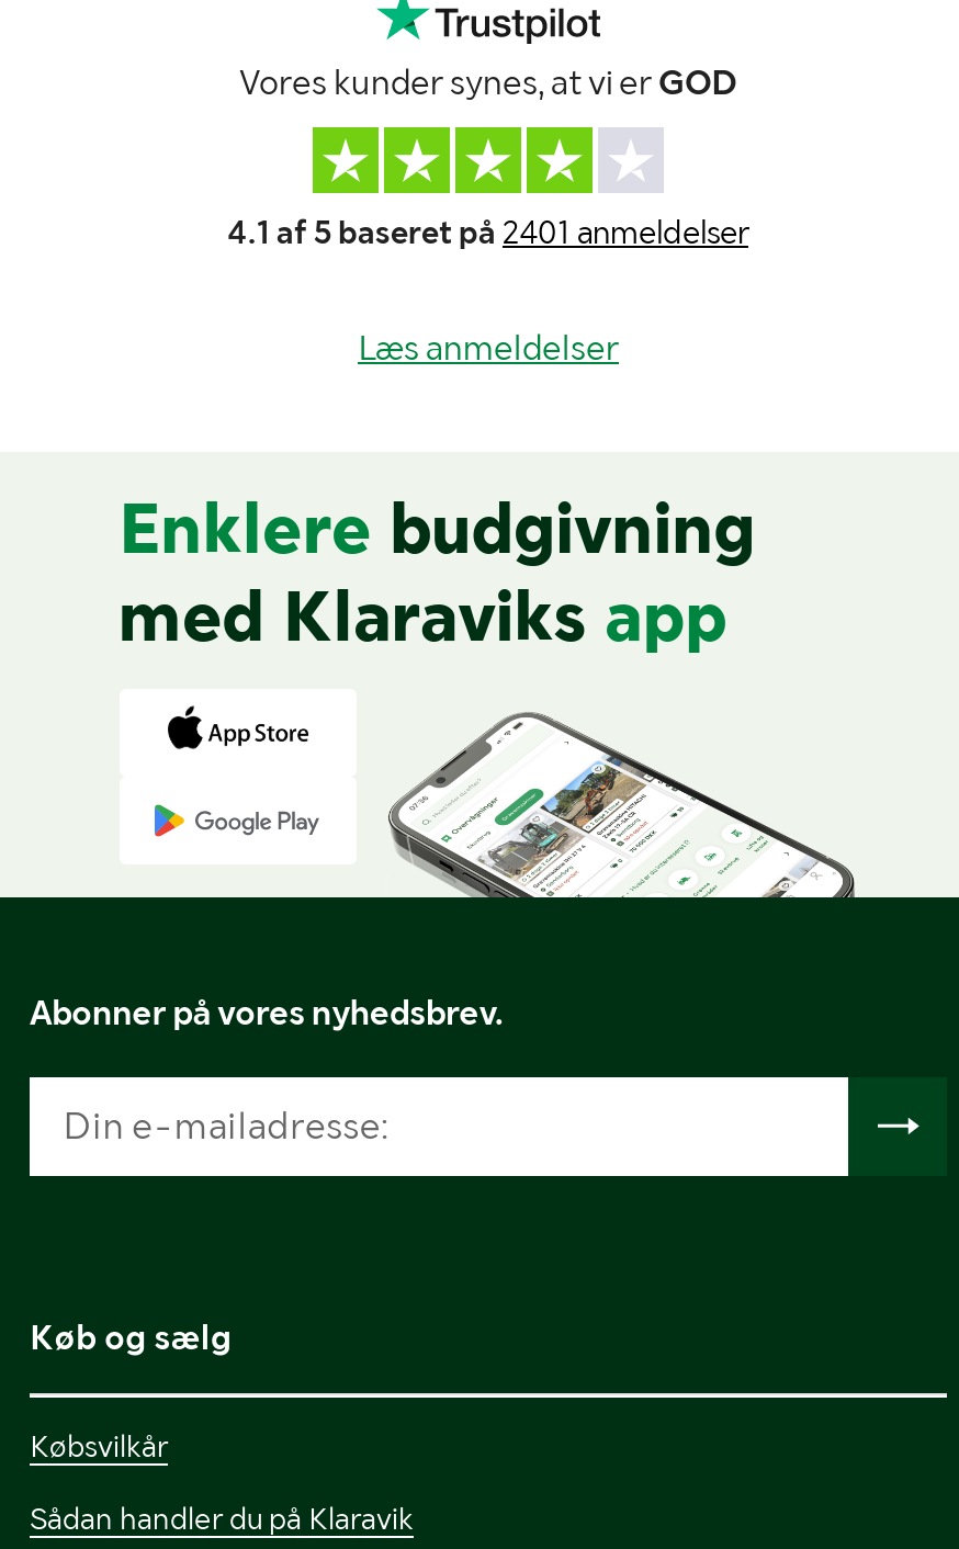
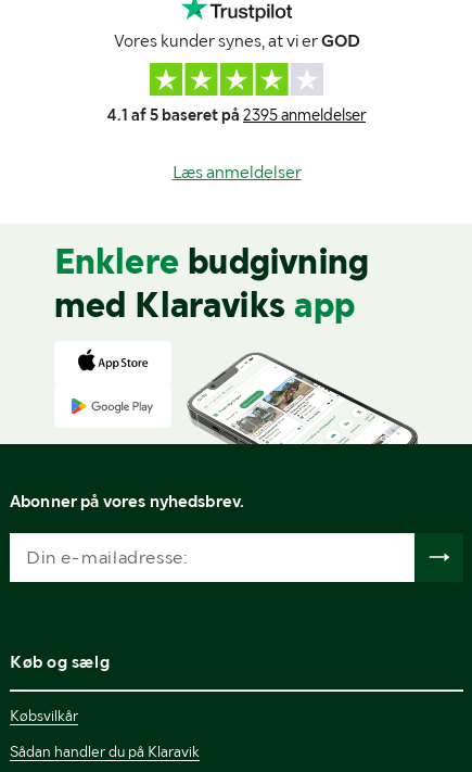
- 4.1 af 5 baseret på 2401 anmeldelser
+ 4.1 af 5 baseret på 2395 anmeldelser
